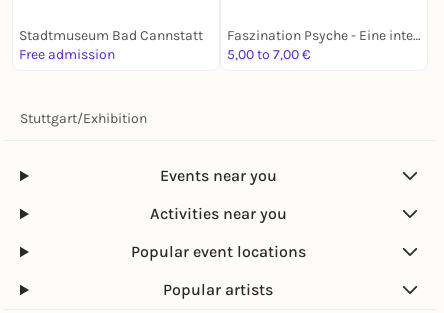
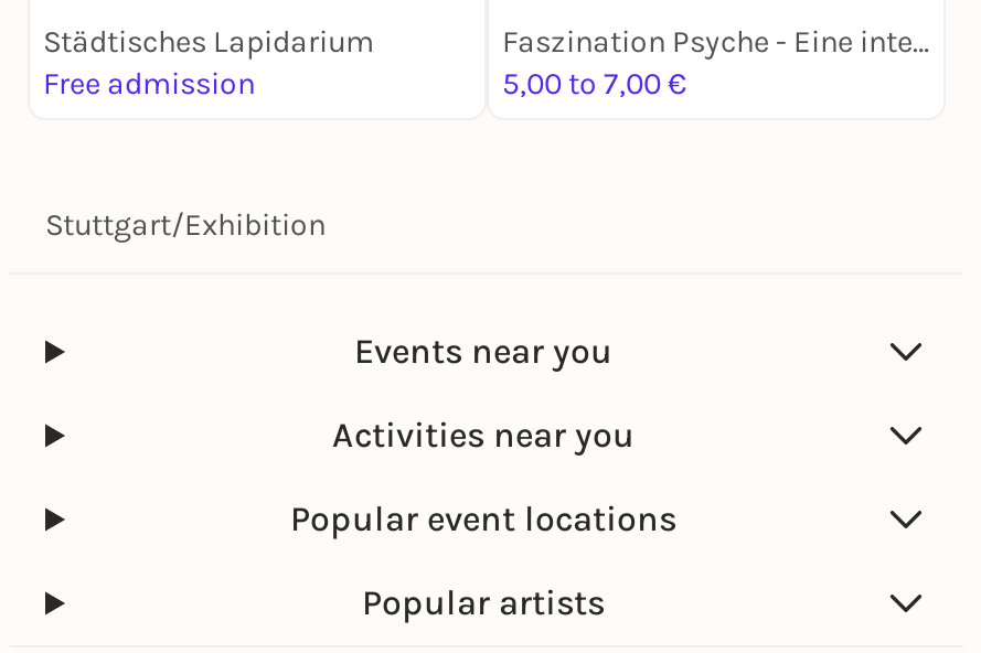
- Stadtmuseum Bad Cannstatt
+ Städtisches Lapidarium
